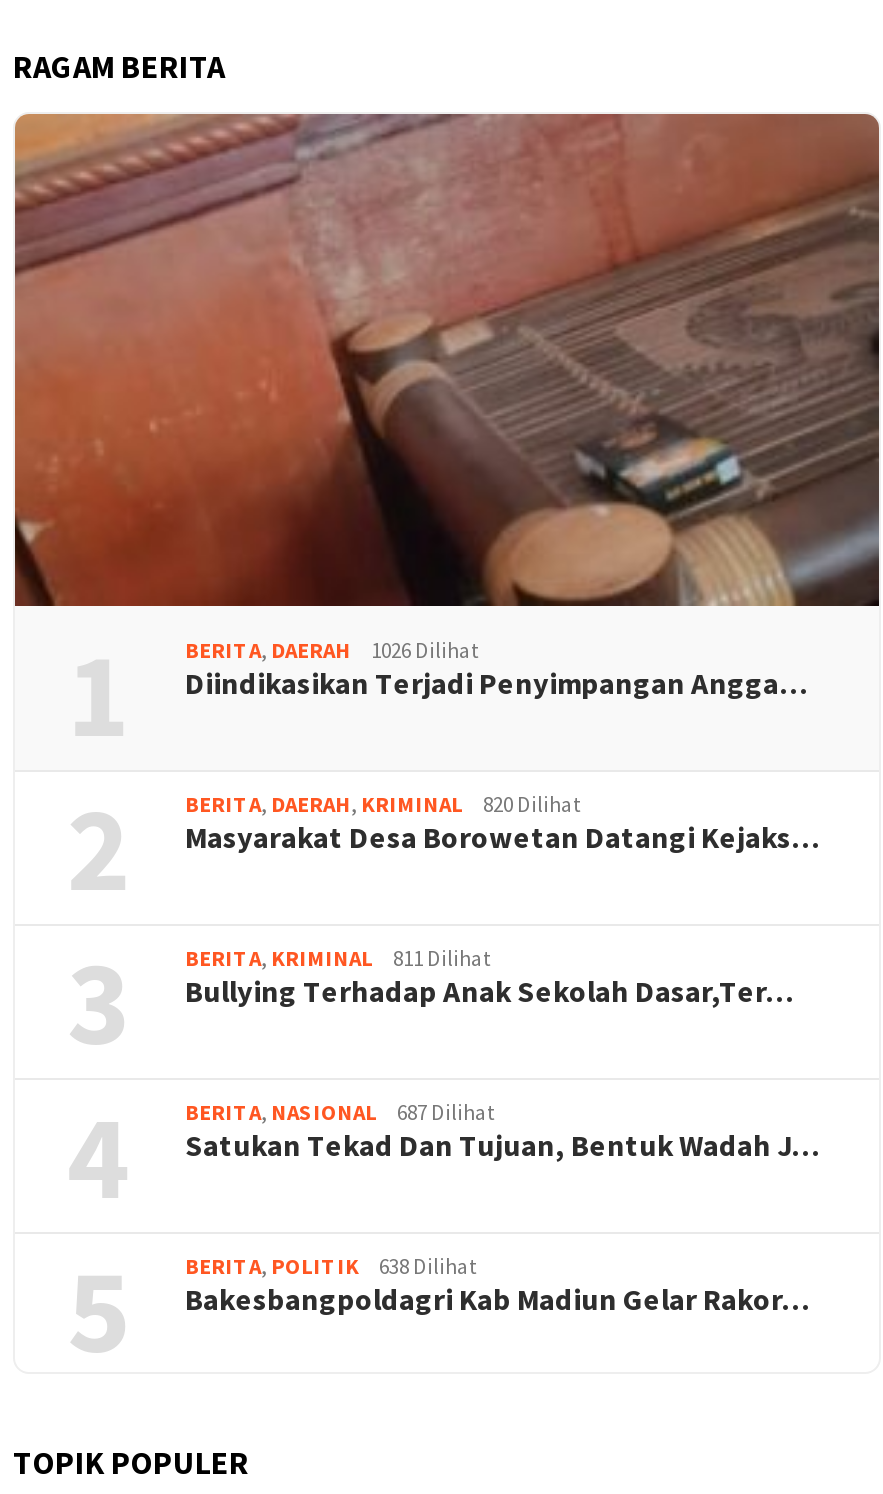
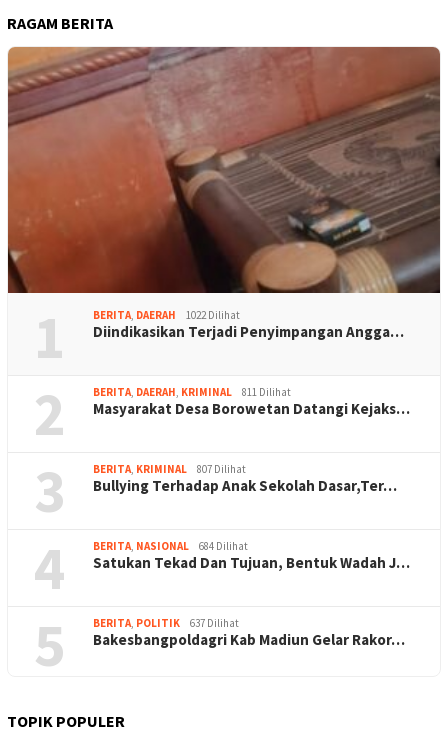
- BERITA, DAERAH 1026 Dilihat
+ BERITA, DAERAH 1022 Dilihat

- BERITA, DAERAH, KRIMINAL 820 Dilihat
+ BERITA, DAERAH, KRIMINAL 811 Dilihat

- BERITA, KRIMINAL 811 Dilihat
+ BERITA, KRIMINAL 807 Dilihat

- BERITA, NASIONAL 687 Dilihat
+ BERITA, NASIONAL 684 Dilihat

- BERITA, POLITIK 638 Dilihat
+ BERITA, POLITIK 637 Dilihat
